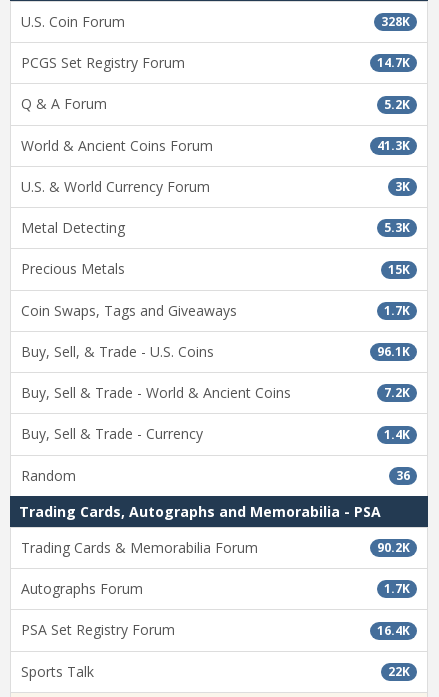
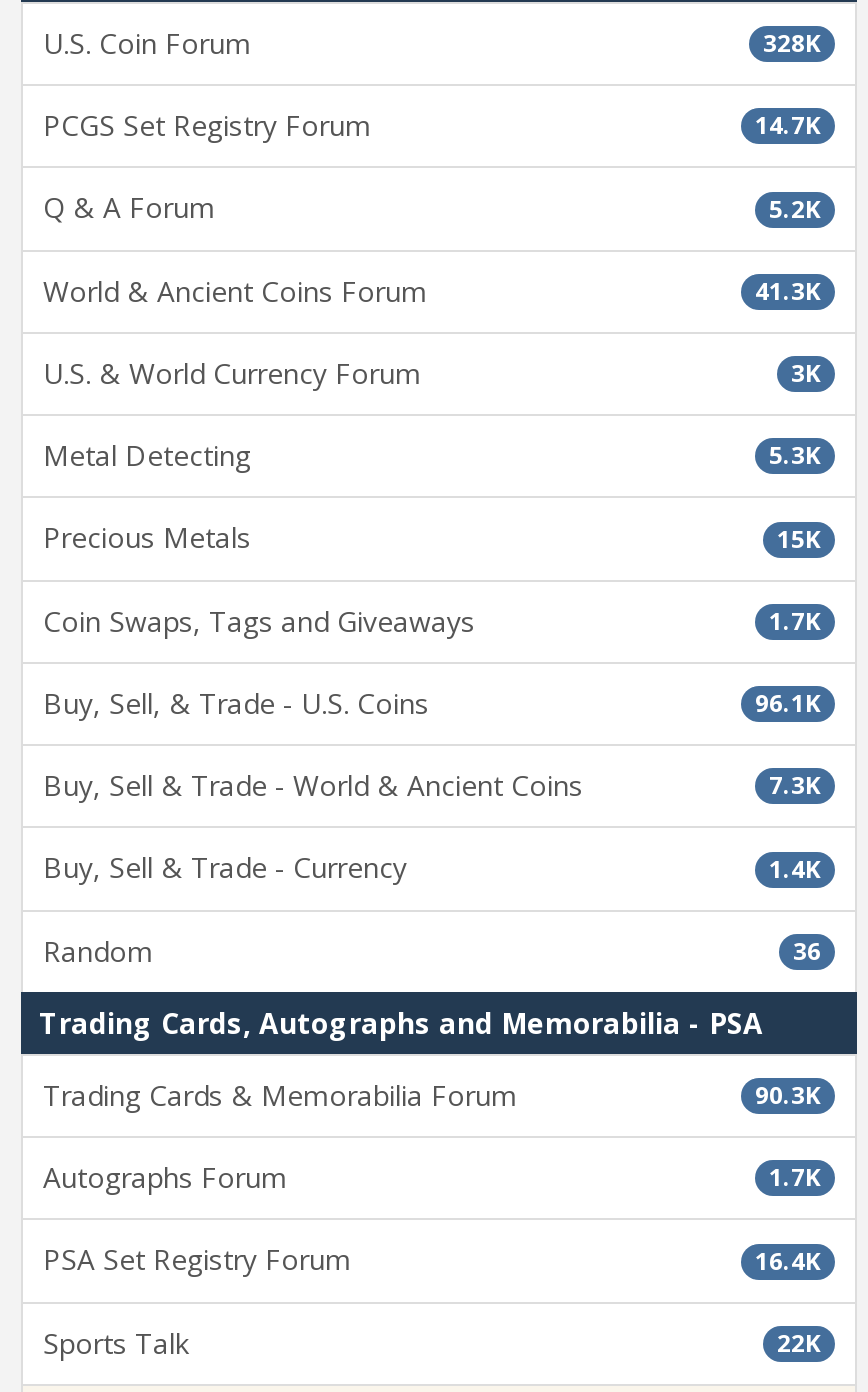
- 7.2K
+ 7.3K

- 90.2K
+ 90.3K
